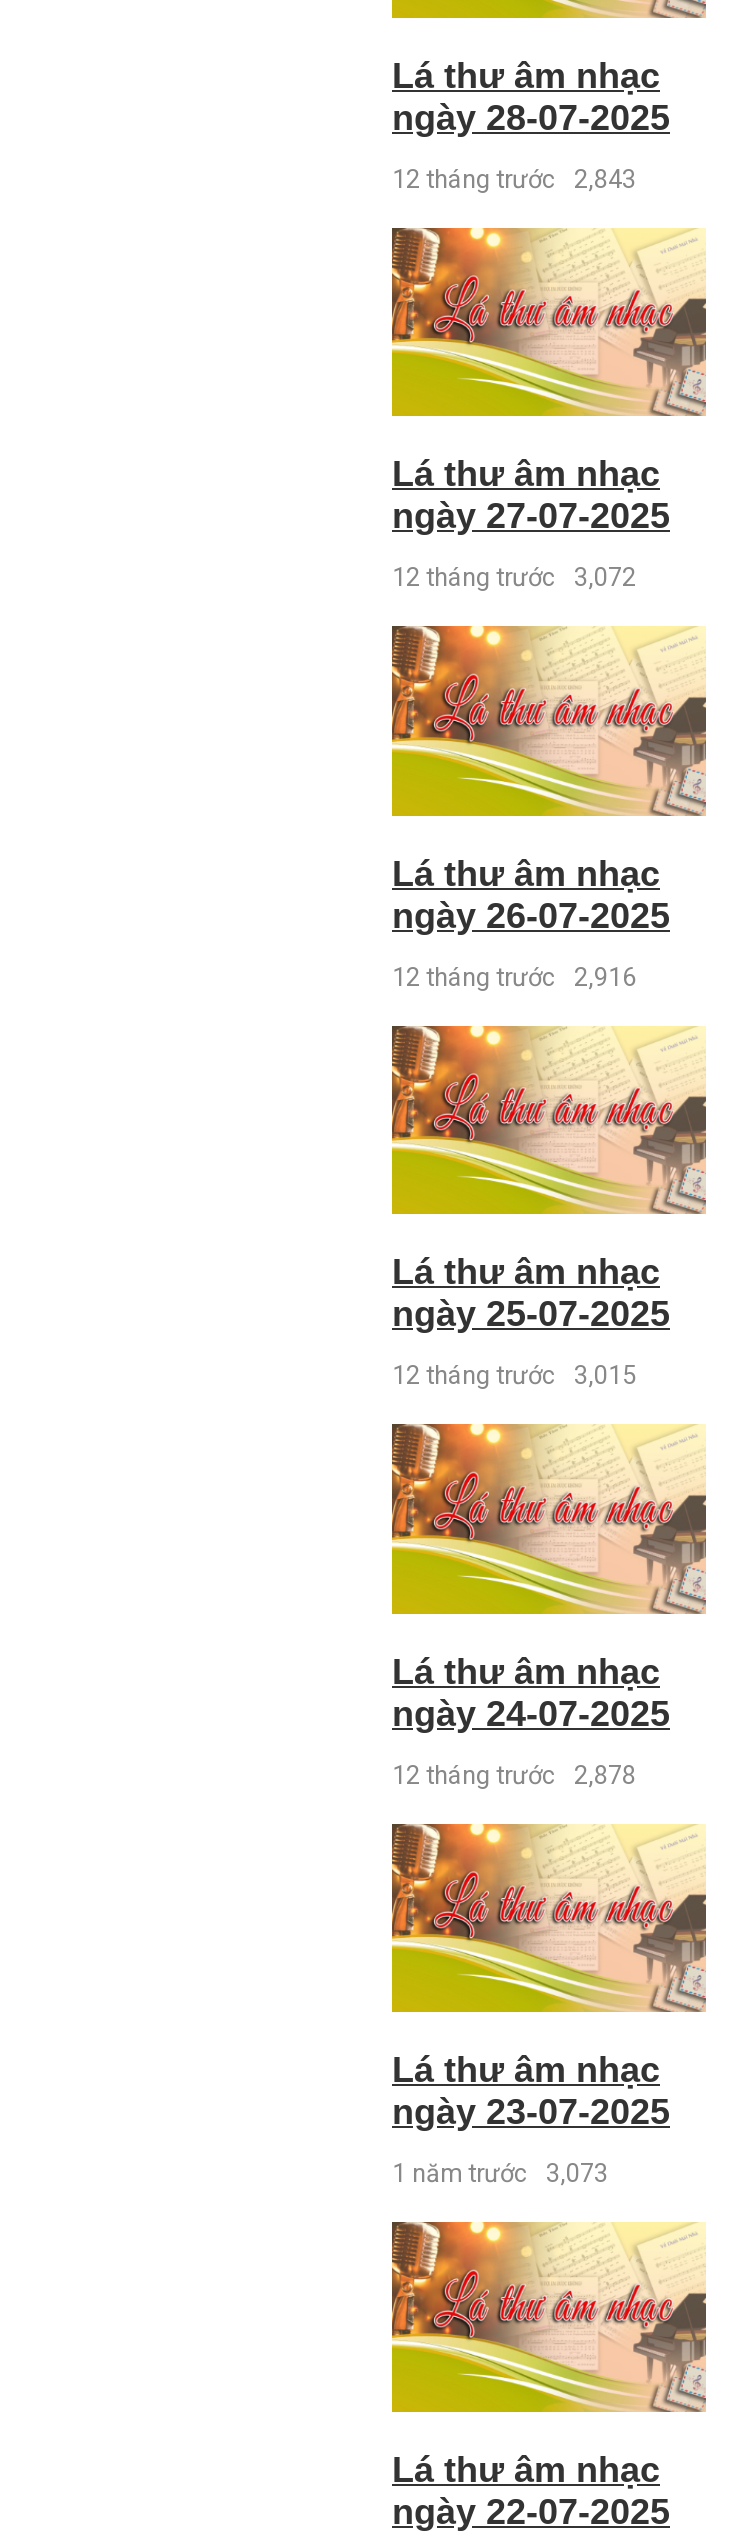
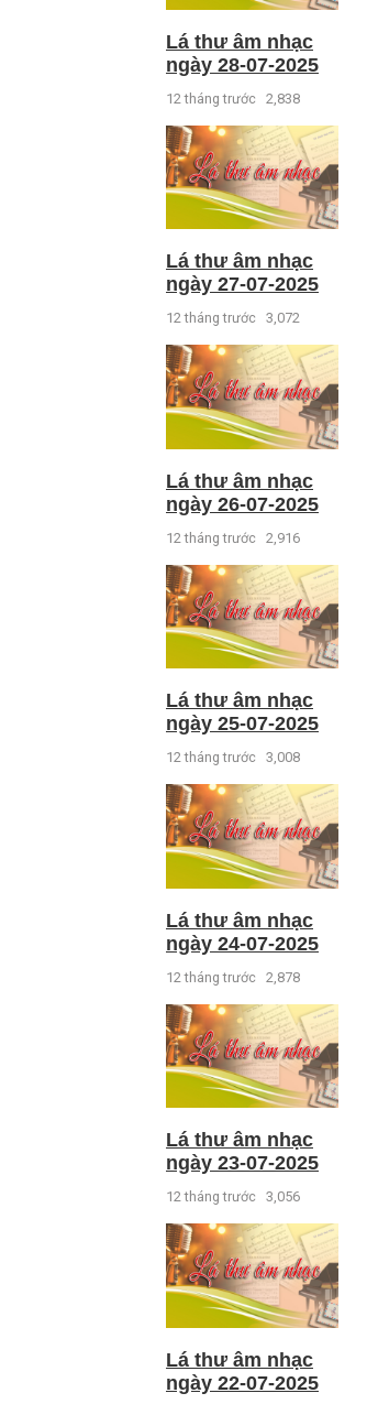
- 12 tháng trước 2,843
+ 12 tháng trước 2,838

- 12 tháng trước 3,015
+ 12 tháng trước 3,008

- 1 năm trước 3,073
+ 12 tháng trước 3,056
